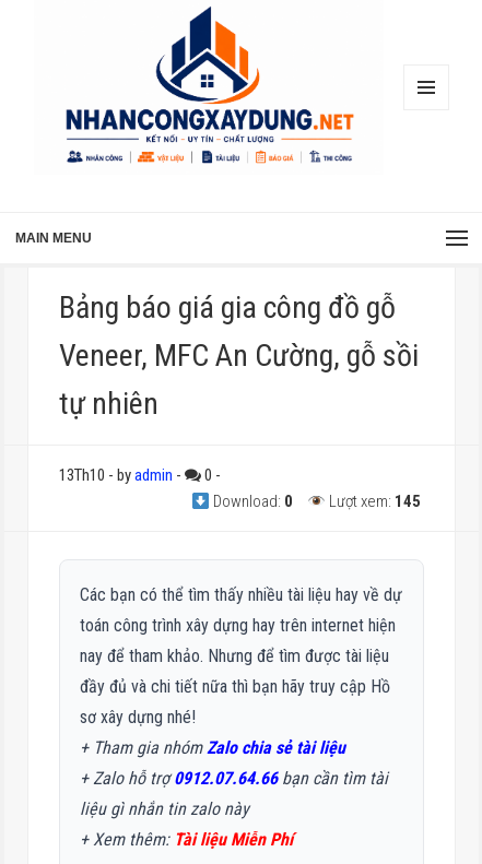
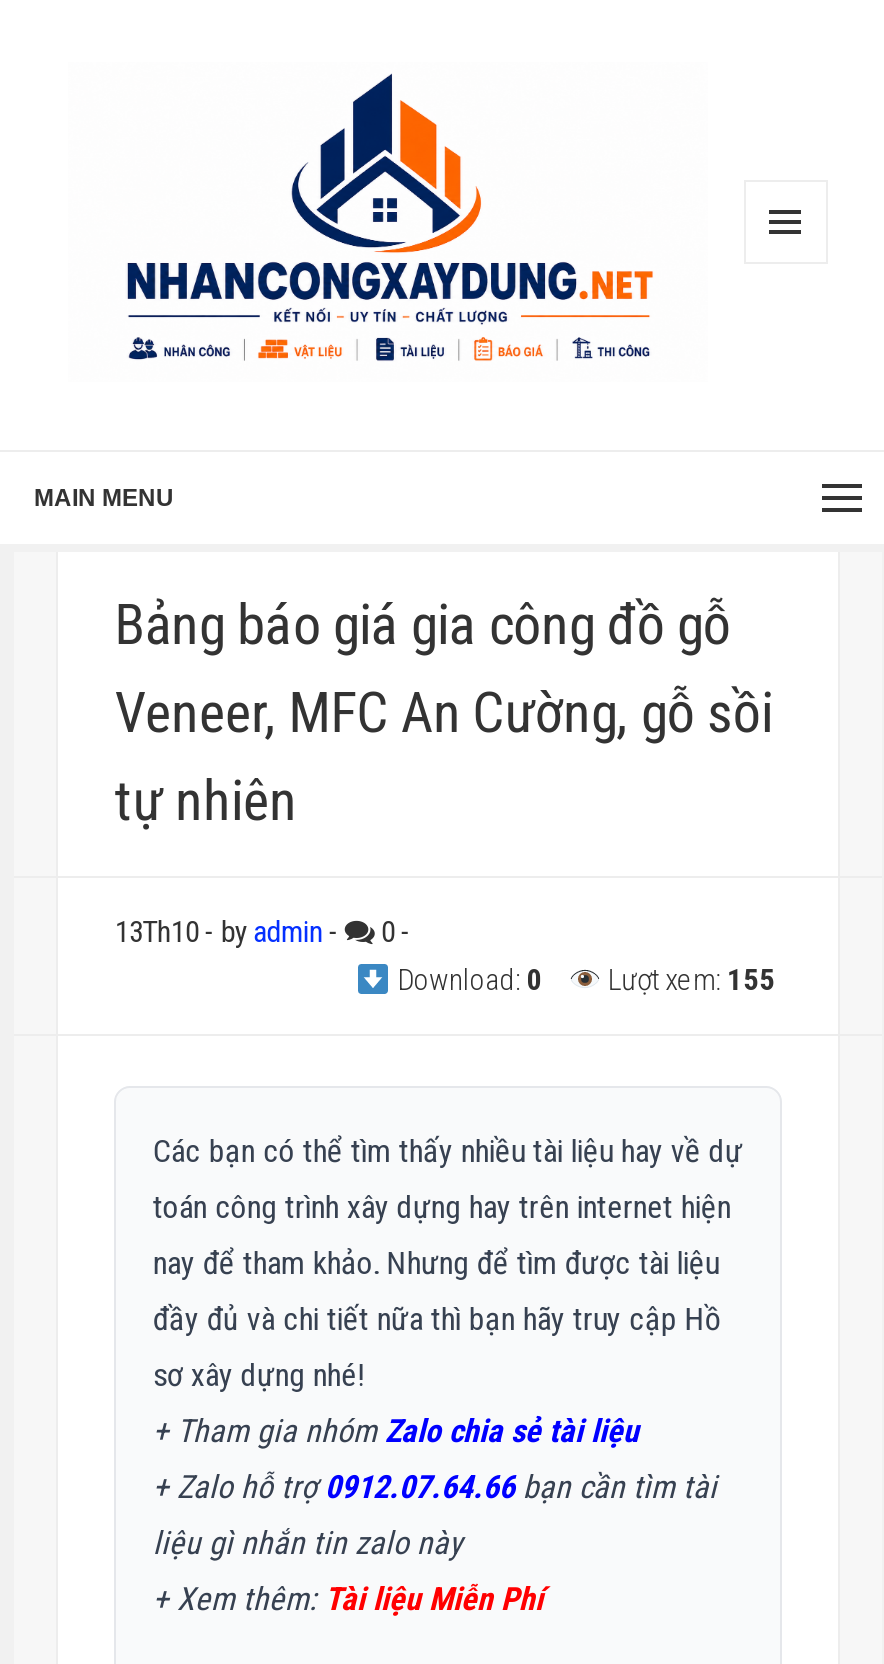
- Download: 0 Lượt xem: 145
+ Download: 0 Lượt xem: 155
